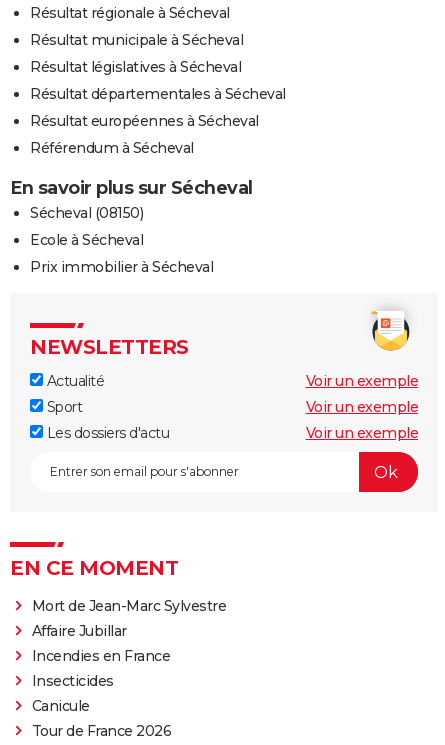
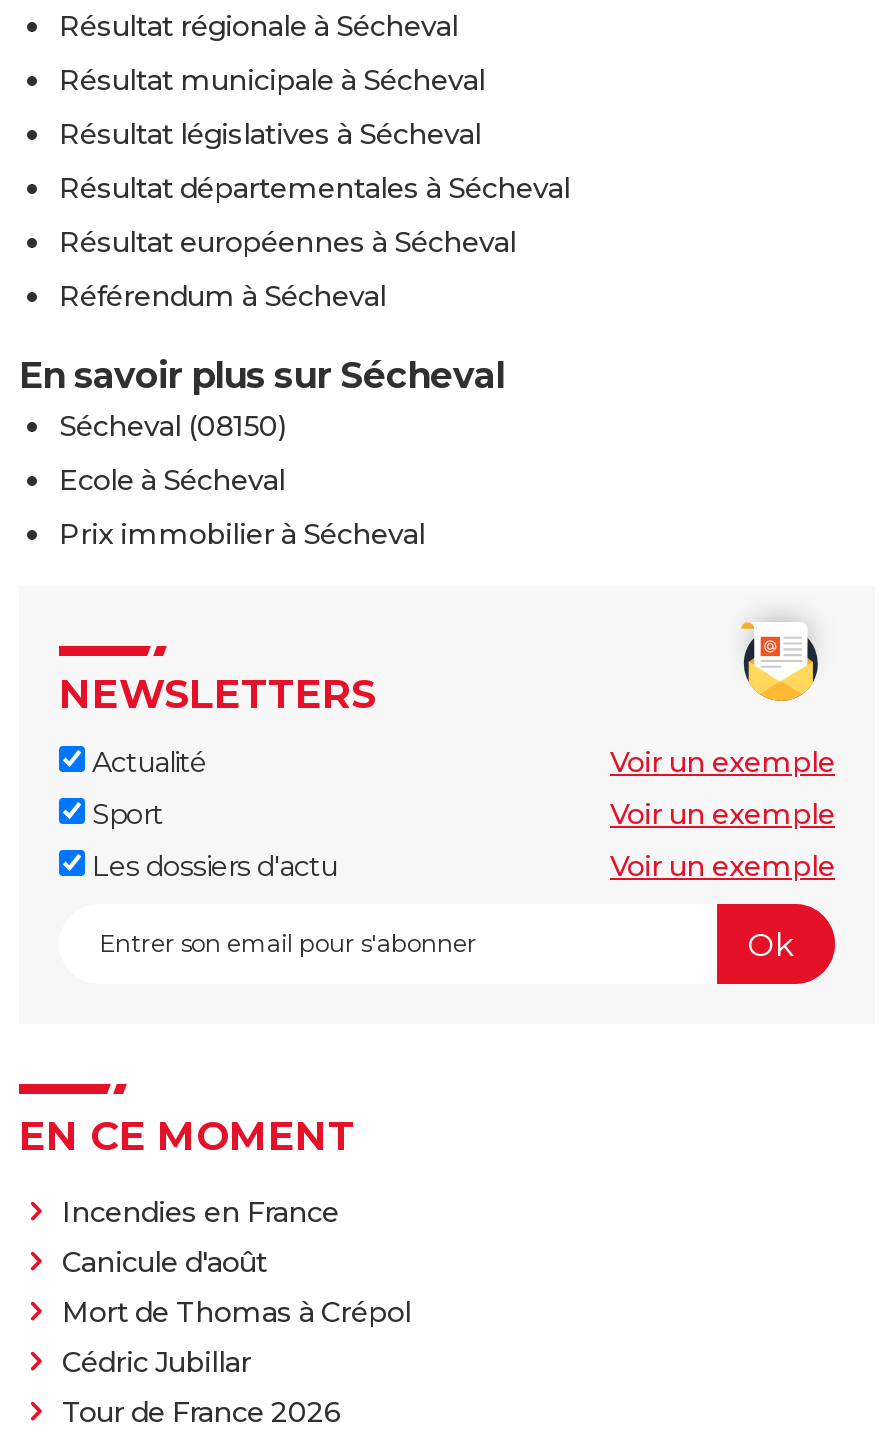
- Mort de Jean-Marc Sylvestre
- Affaire Jubillar

moved up: Incendies en France

- Insecticides
- Canicule
+ Canicule d'août
+ Mort de Thomas à Crépol
+ Cédric Jubillar
